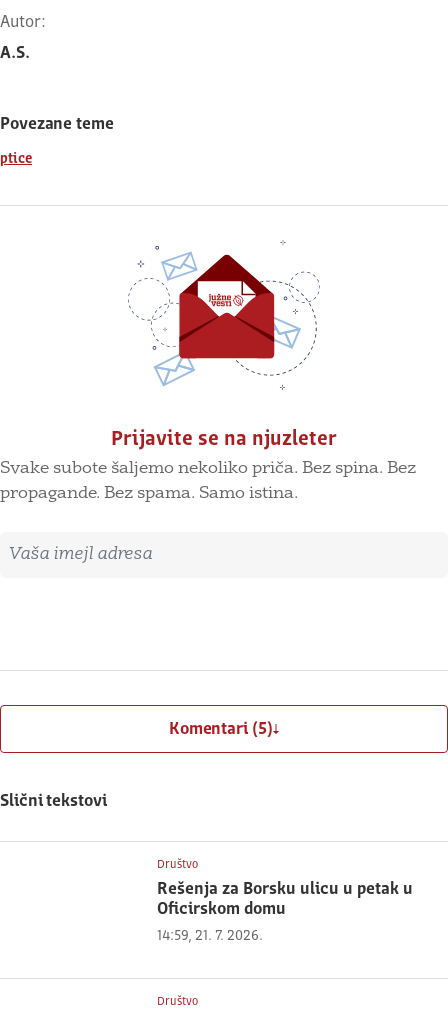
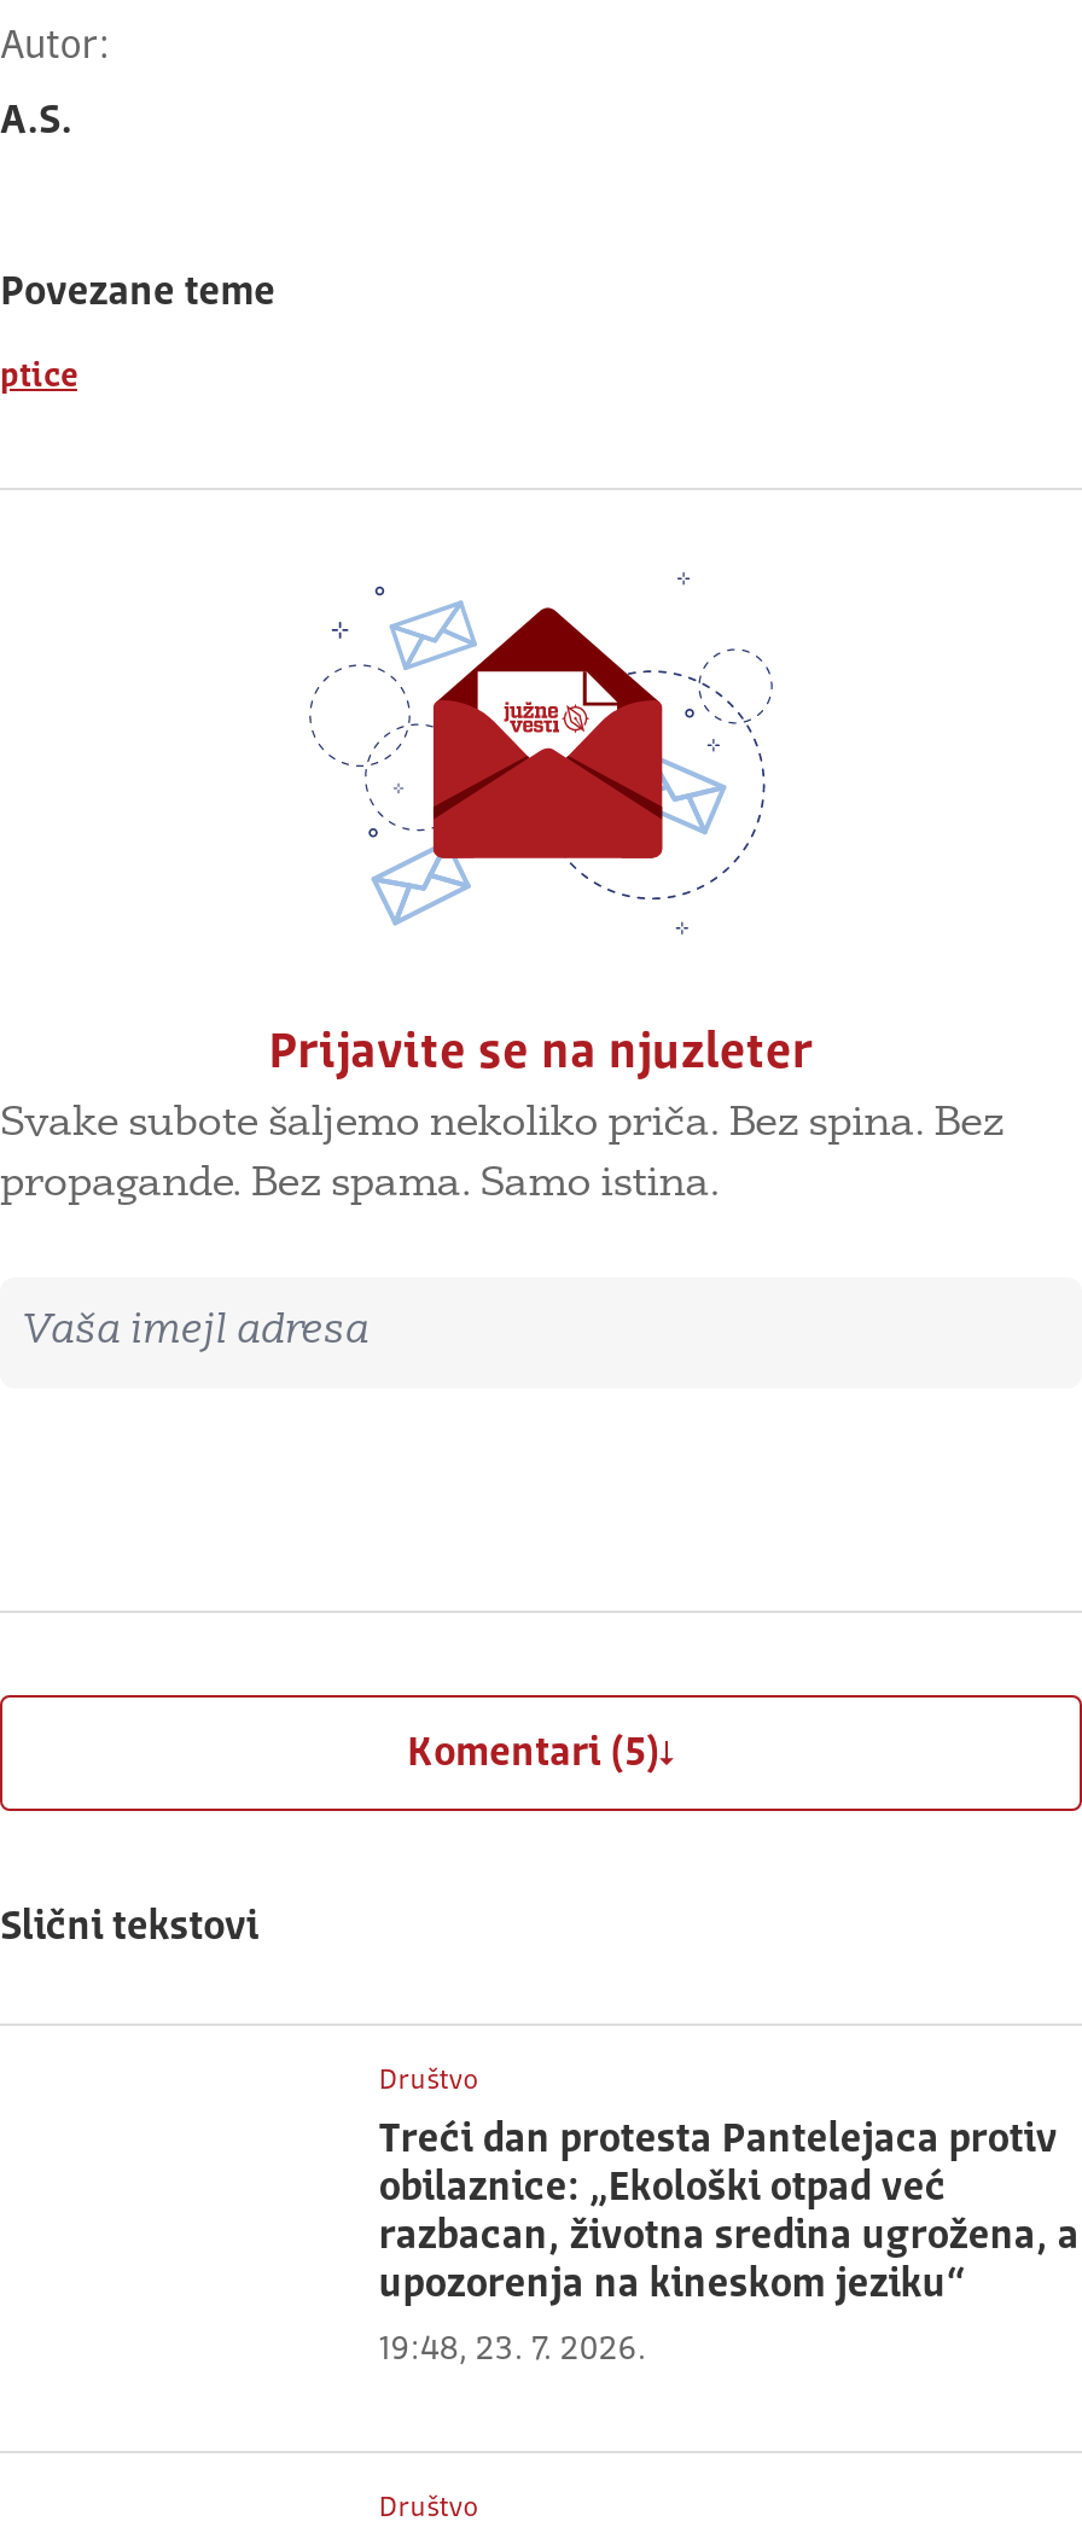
- Rešenja za Borsku ulicu u petak u
- Oficirskom domu
+ Treći dan protesta Pantelejaca protiv
+ obilaznice: „Ekološki otpad već
+ razbacan, životna sredina ugrožena, a
+ upozorenja na kineskom jeziku“

- 14:59, 21. 7. 2026.
+ 19:48, 23. 7. 2026.
